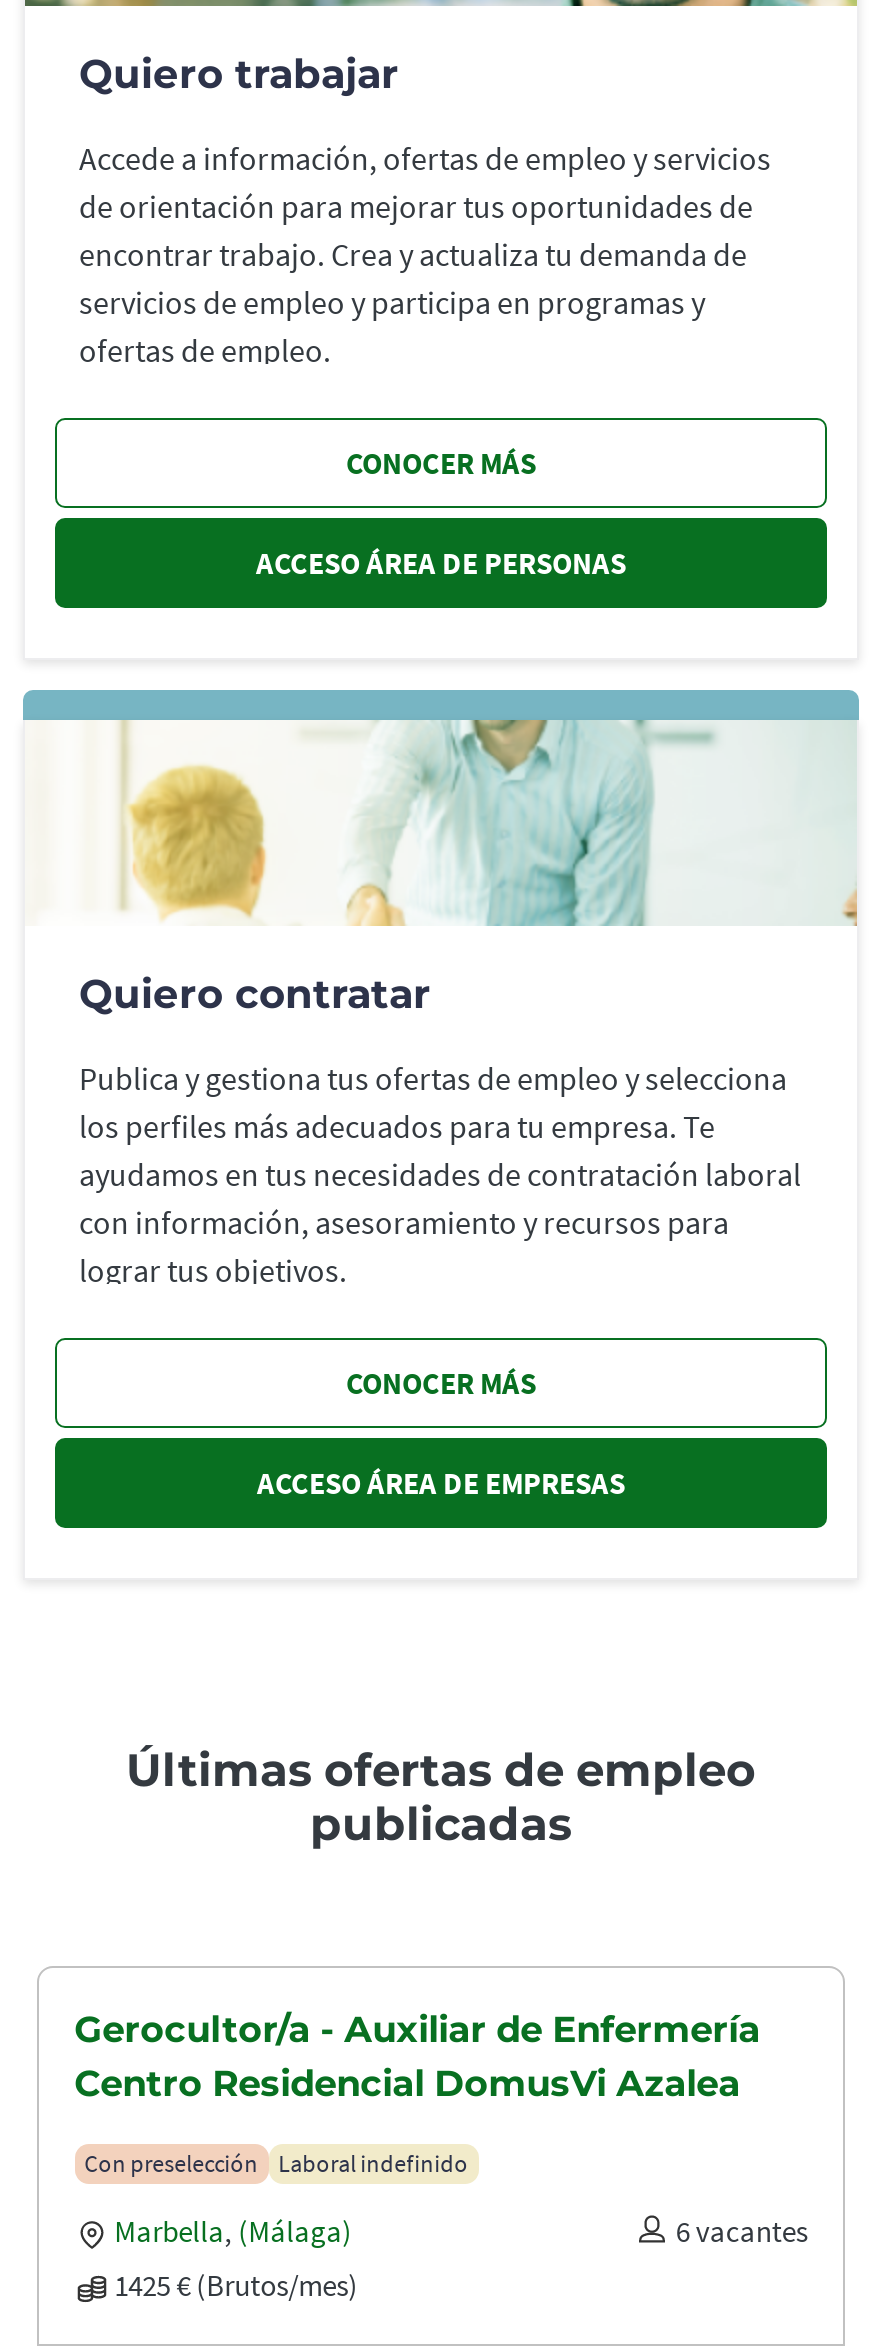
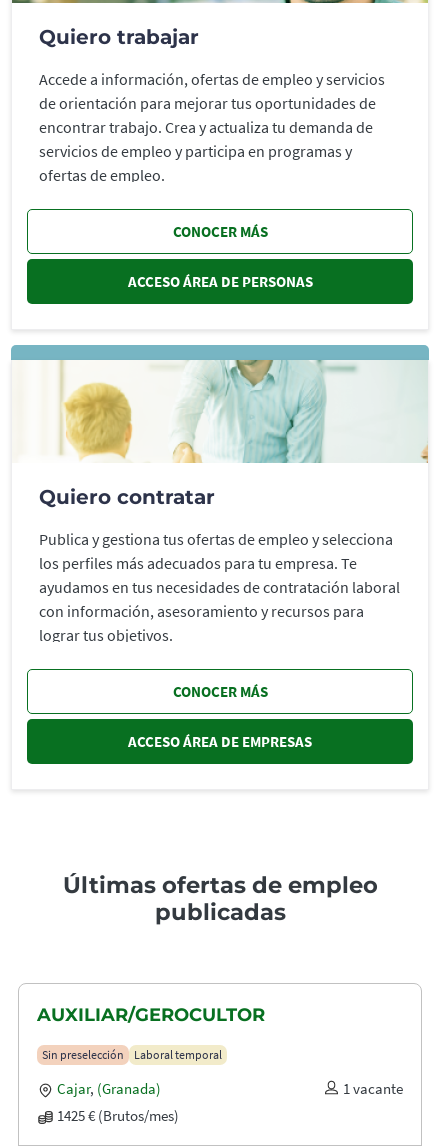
- Gerocultor/a - Auxiliar de Enfermería
- Centro Residencial DomusVi Azalea
+ AUXILIAR/GEROCULTOR

- Con preselección
- Laboral indefinido
+ Sin preselección
+ Laboral temporal

- Marbella, (Málaga)
- 6 vacantes
+ Cajar, (Granada)
+ 1 vacante
